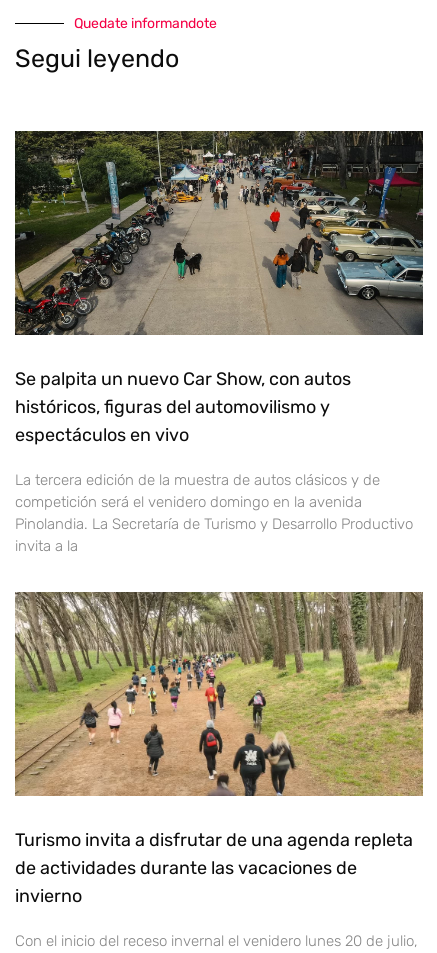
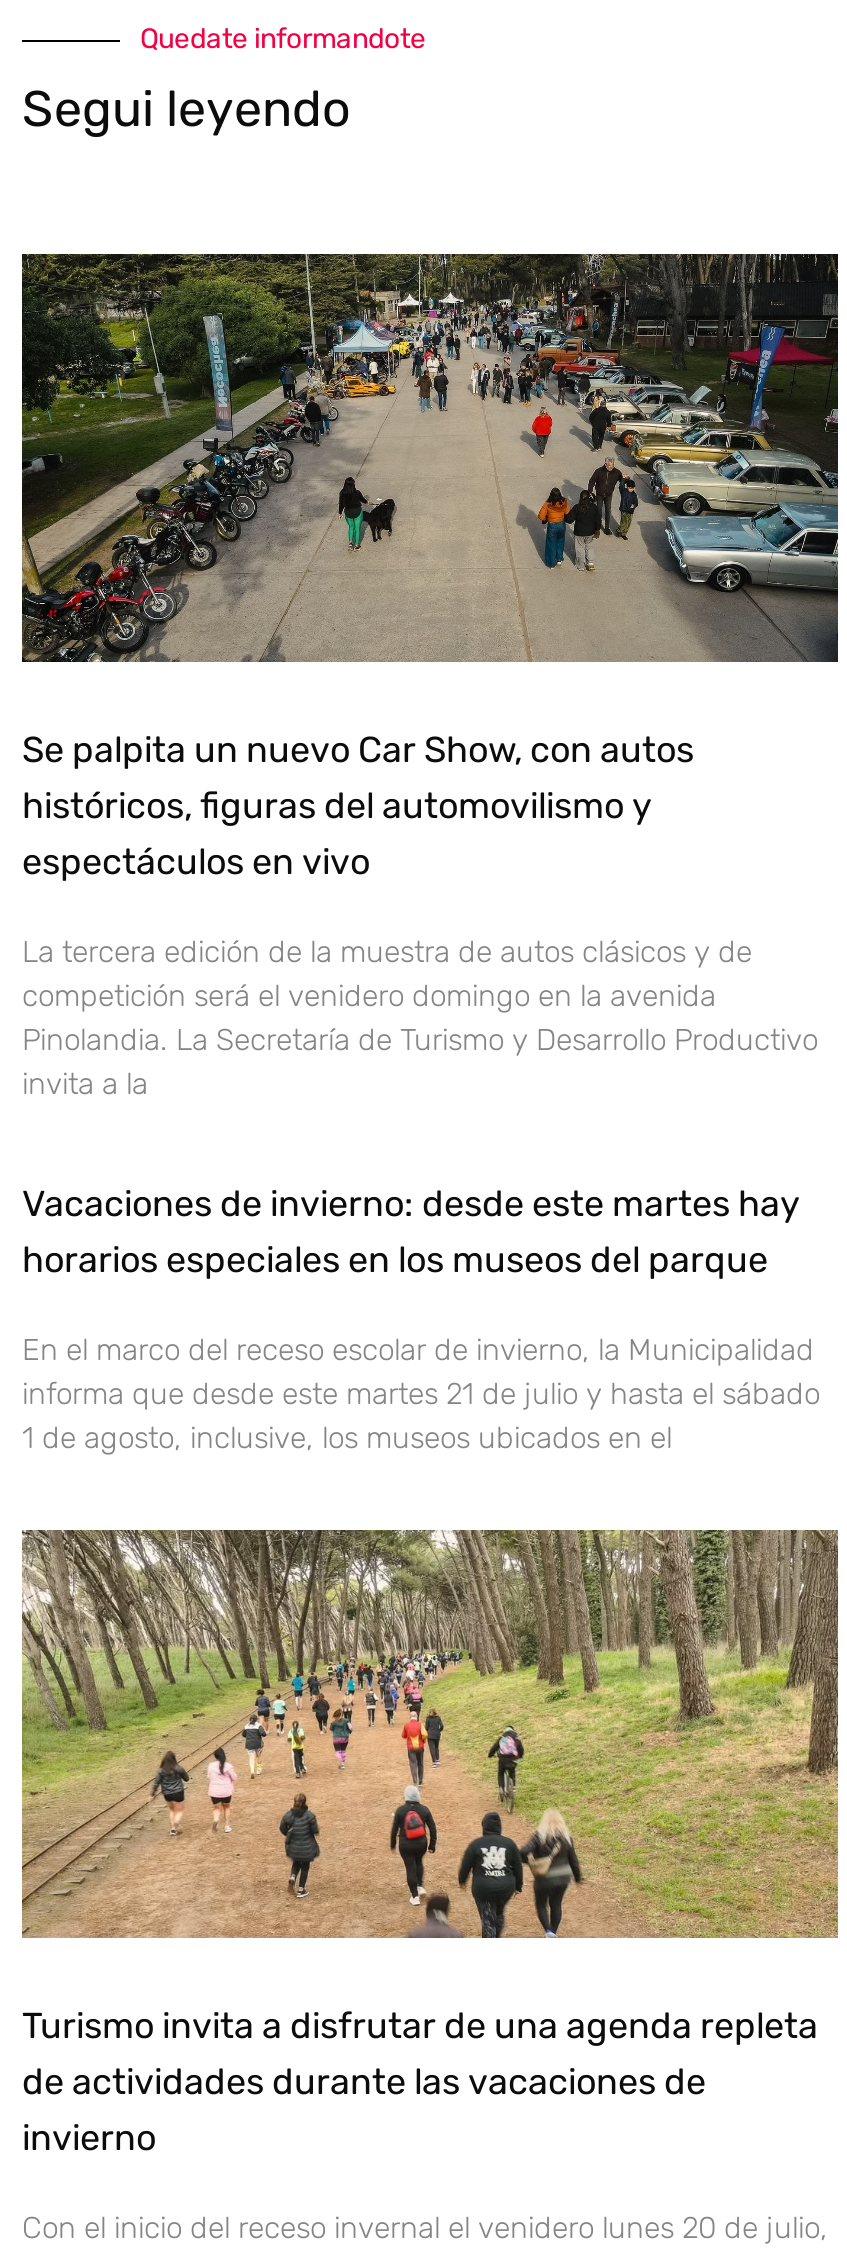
+ Vacaciones de invierno: desde este martes hay
+ horarios especiales en los museos del parque
+ En el marco del receso escolar de invierno, la Municipalidad
+ informa que desde este martes 21 de julio y hasta el sábado
+ 1 de agosto, inclusive, los museos ubicados en el
